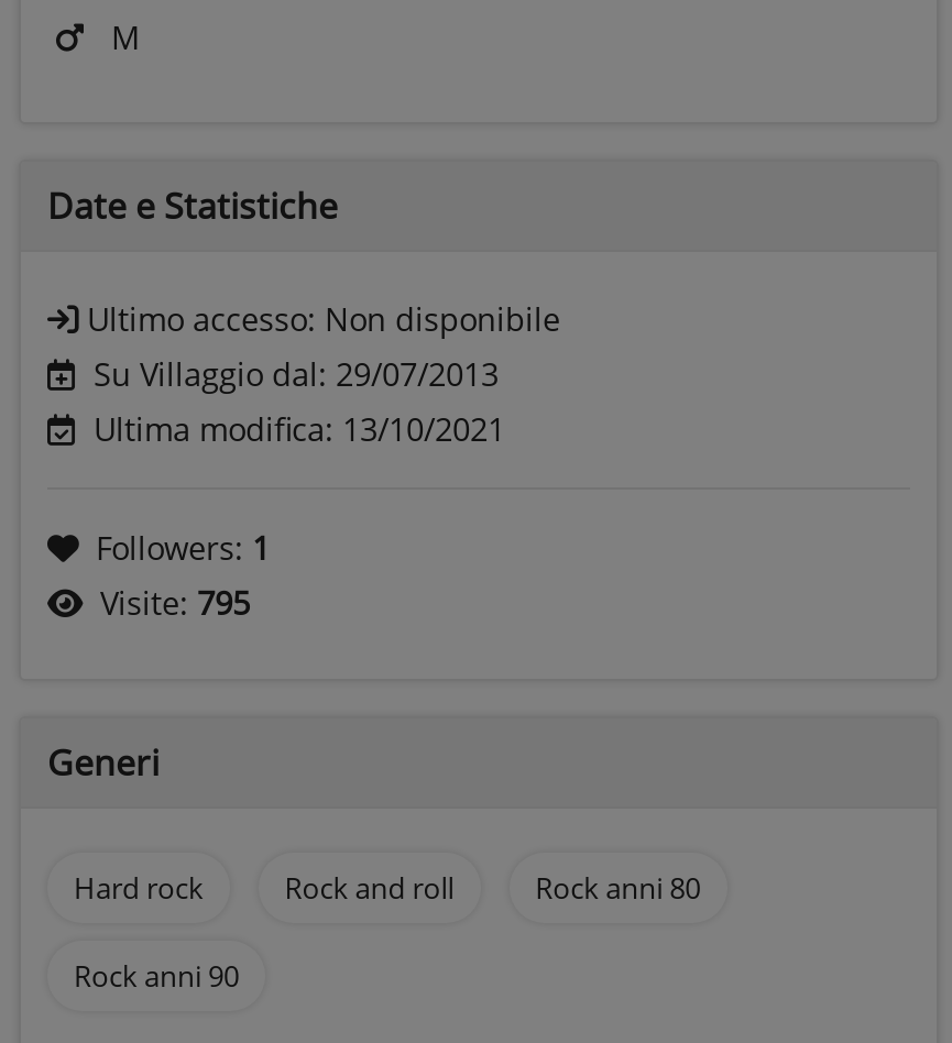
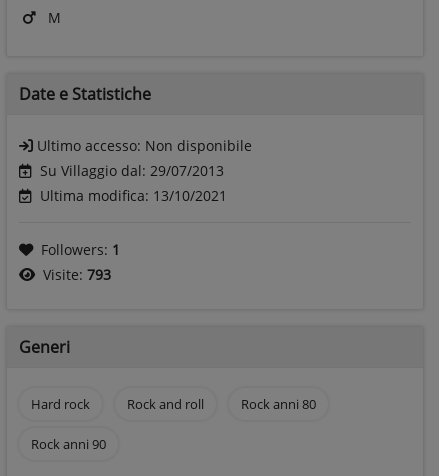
- Visite: 795
+ Visite: 793
